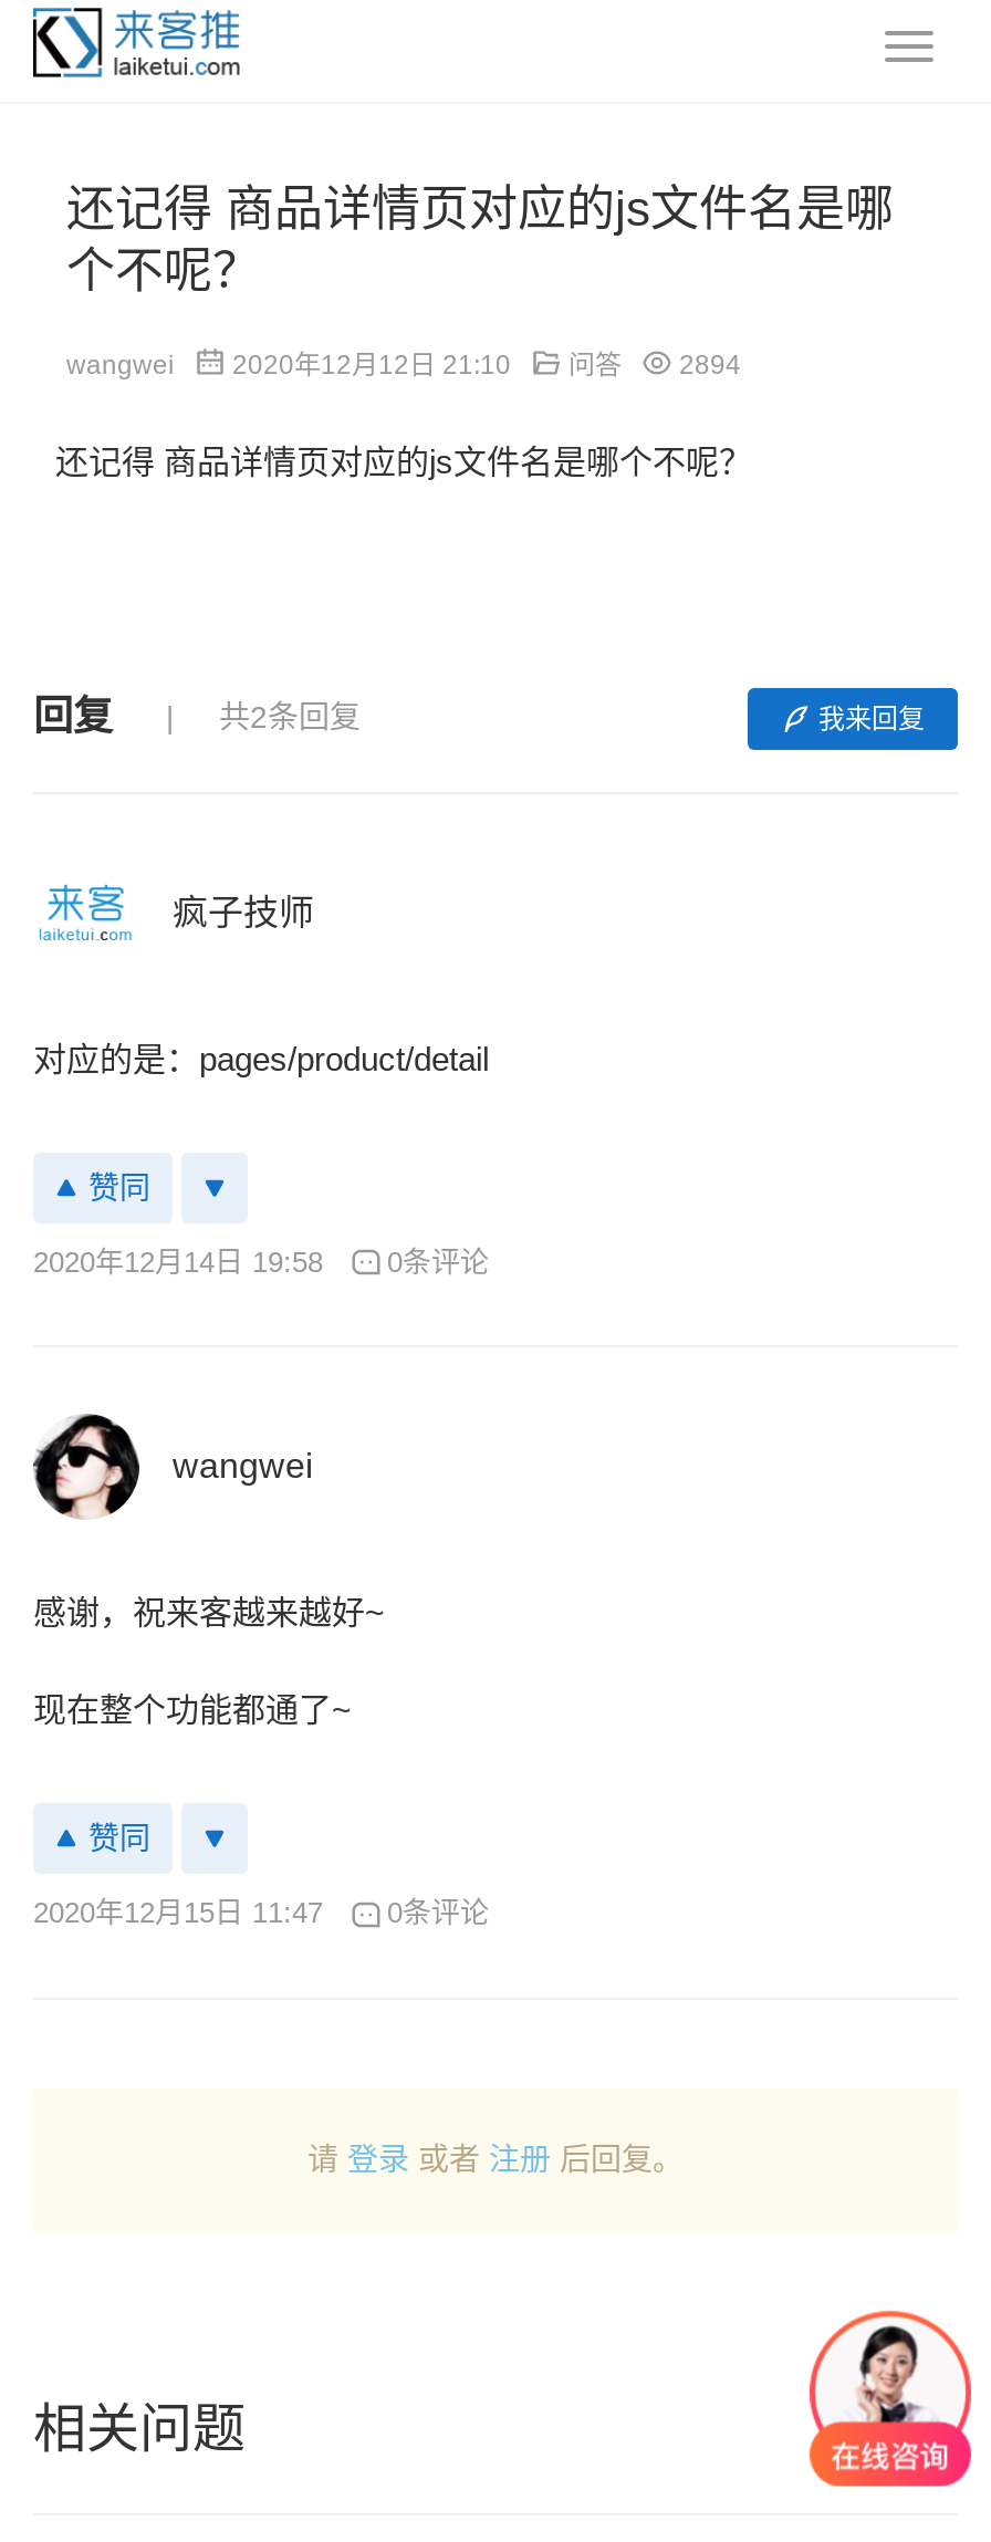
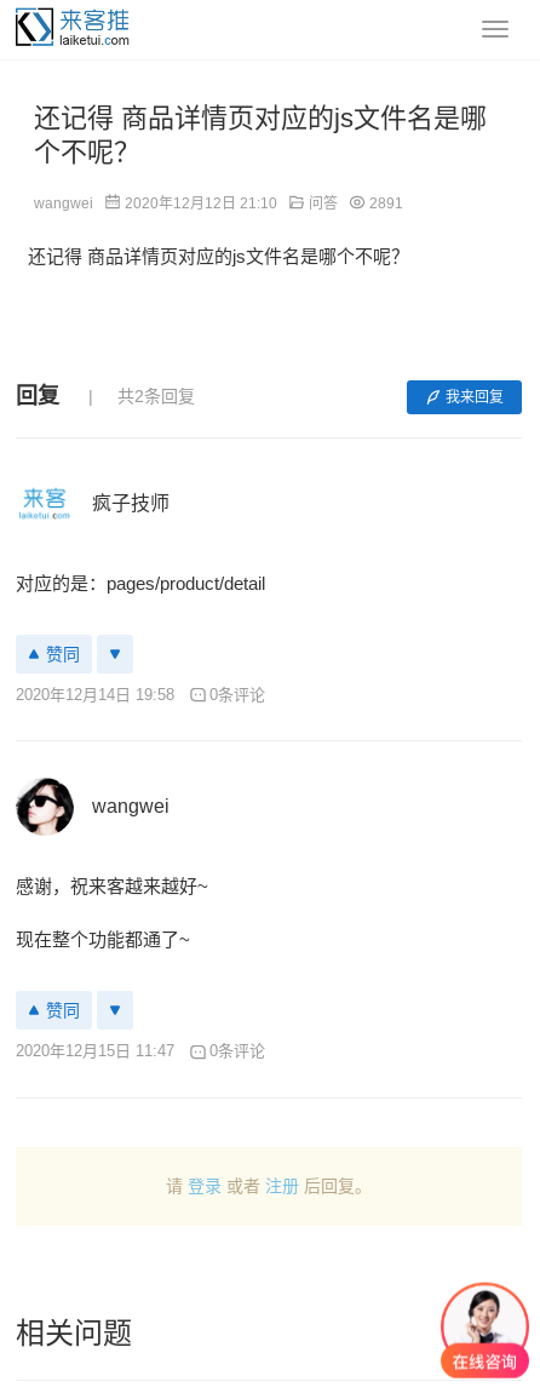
- wangwei 2020年12月12日 21:10 问答 2894
+ wangwei 2020年12月12日 21:10 问答 2891

- [image]
+ [image]
